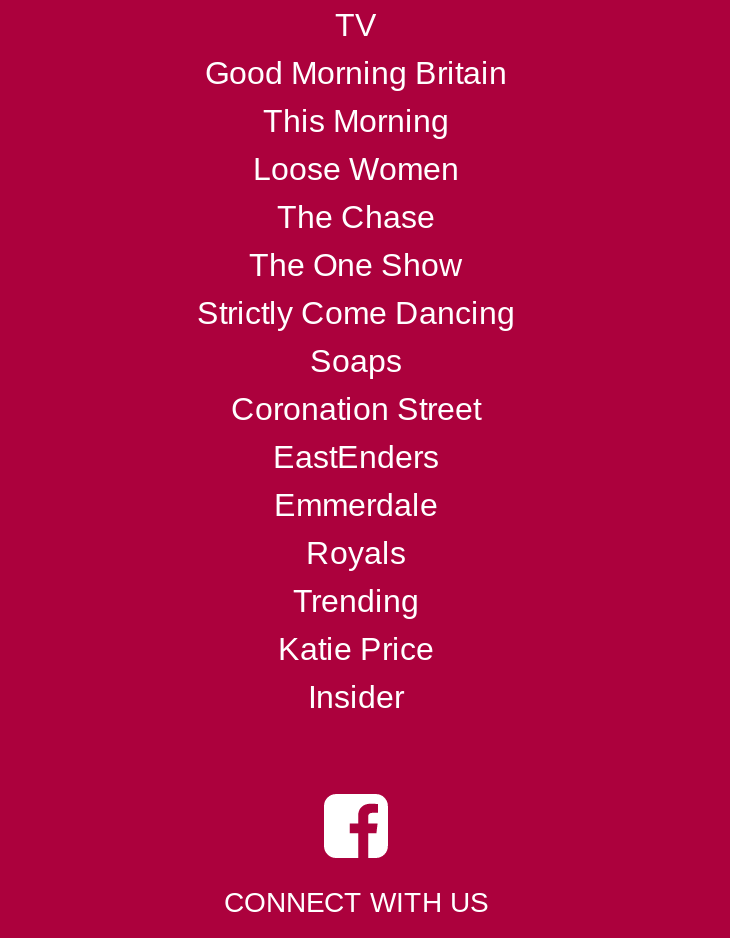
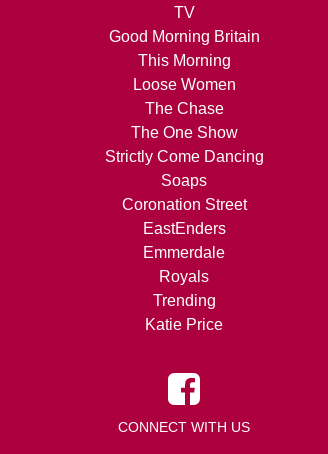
- Insider
